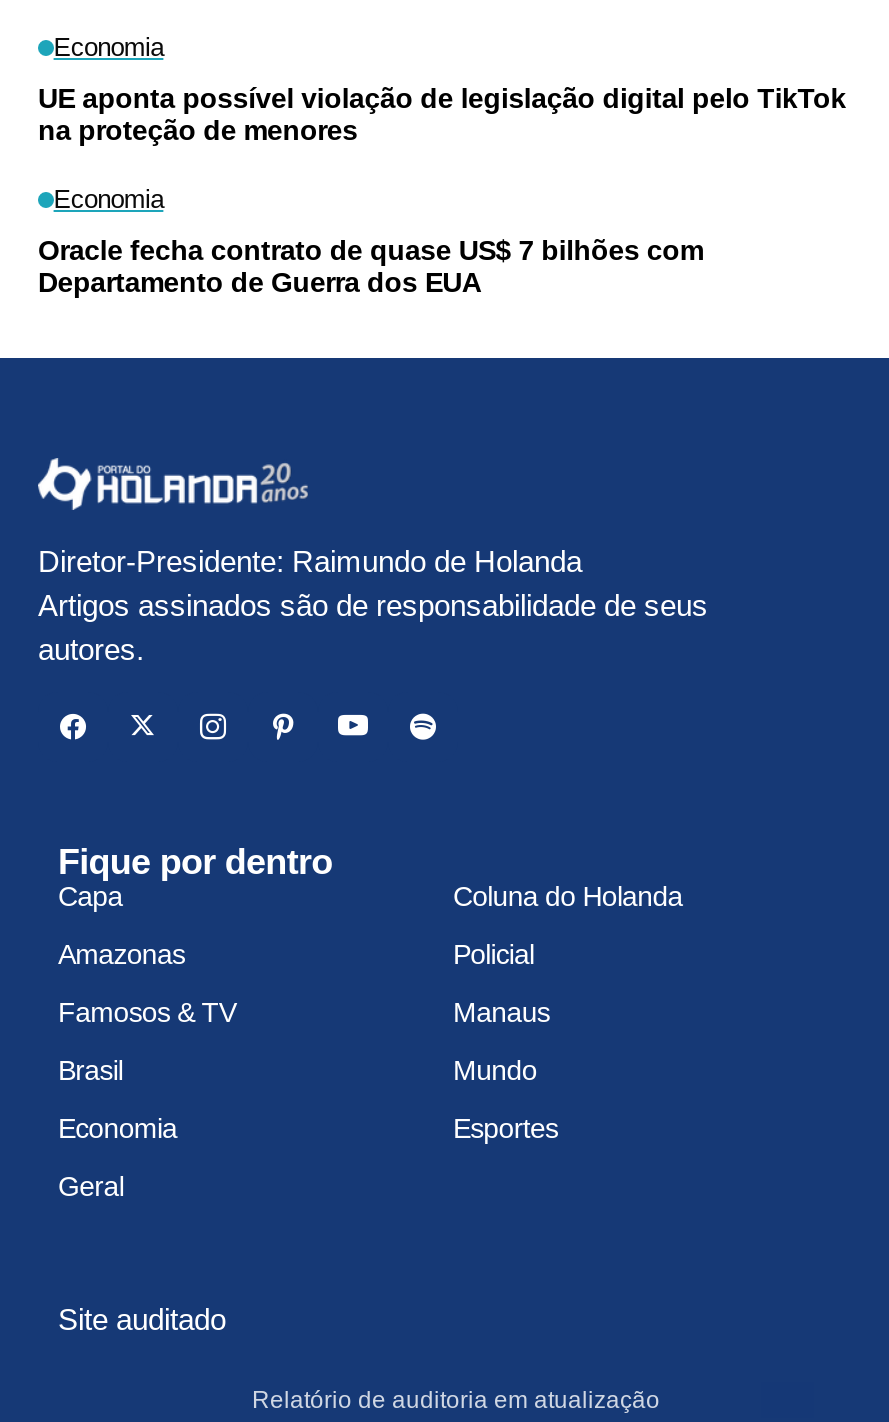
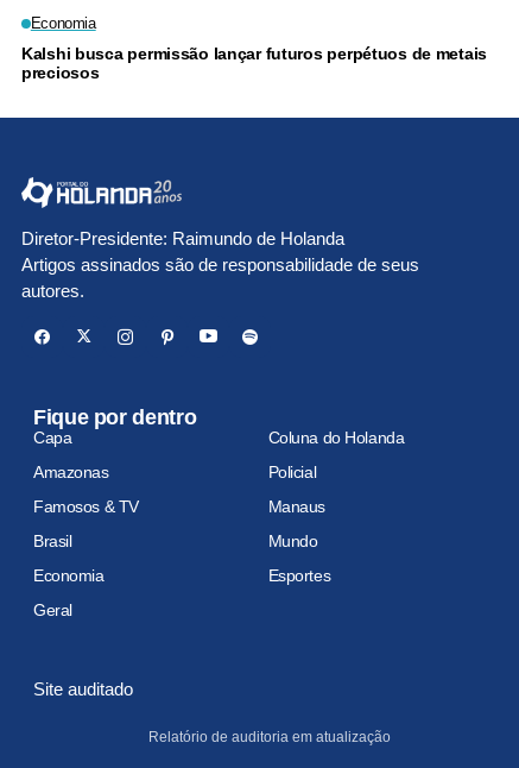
- UE aponta possível violação de legislação digital pelo TikTok
- na proteção de menores
- Economia
- Oracle fecha contrato de quase US$ 7 bilhões com
- Departamento de Guerra dos EUA
+ Kalshi busca permissão lançar futuros perpétuos de metais
+ preciosos
